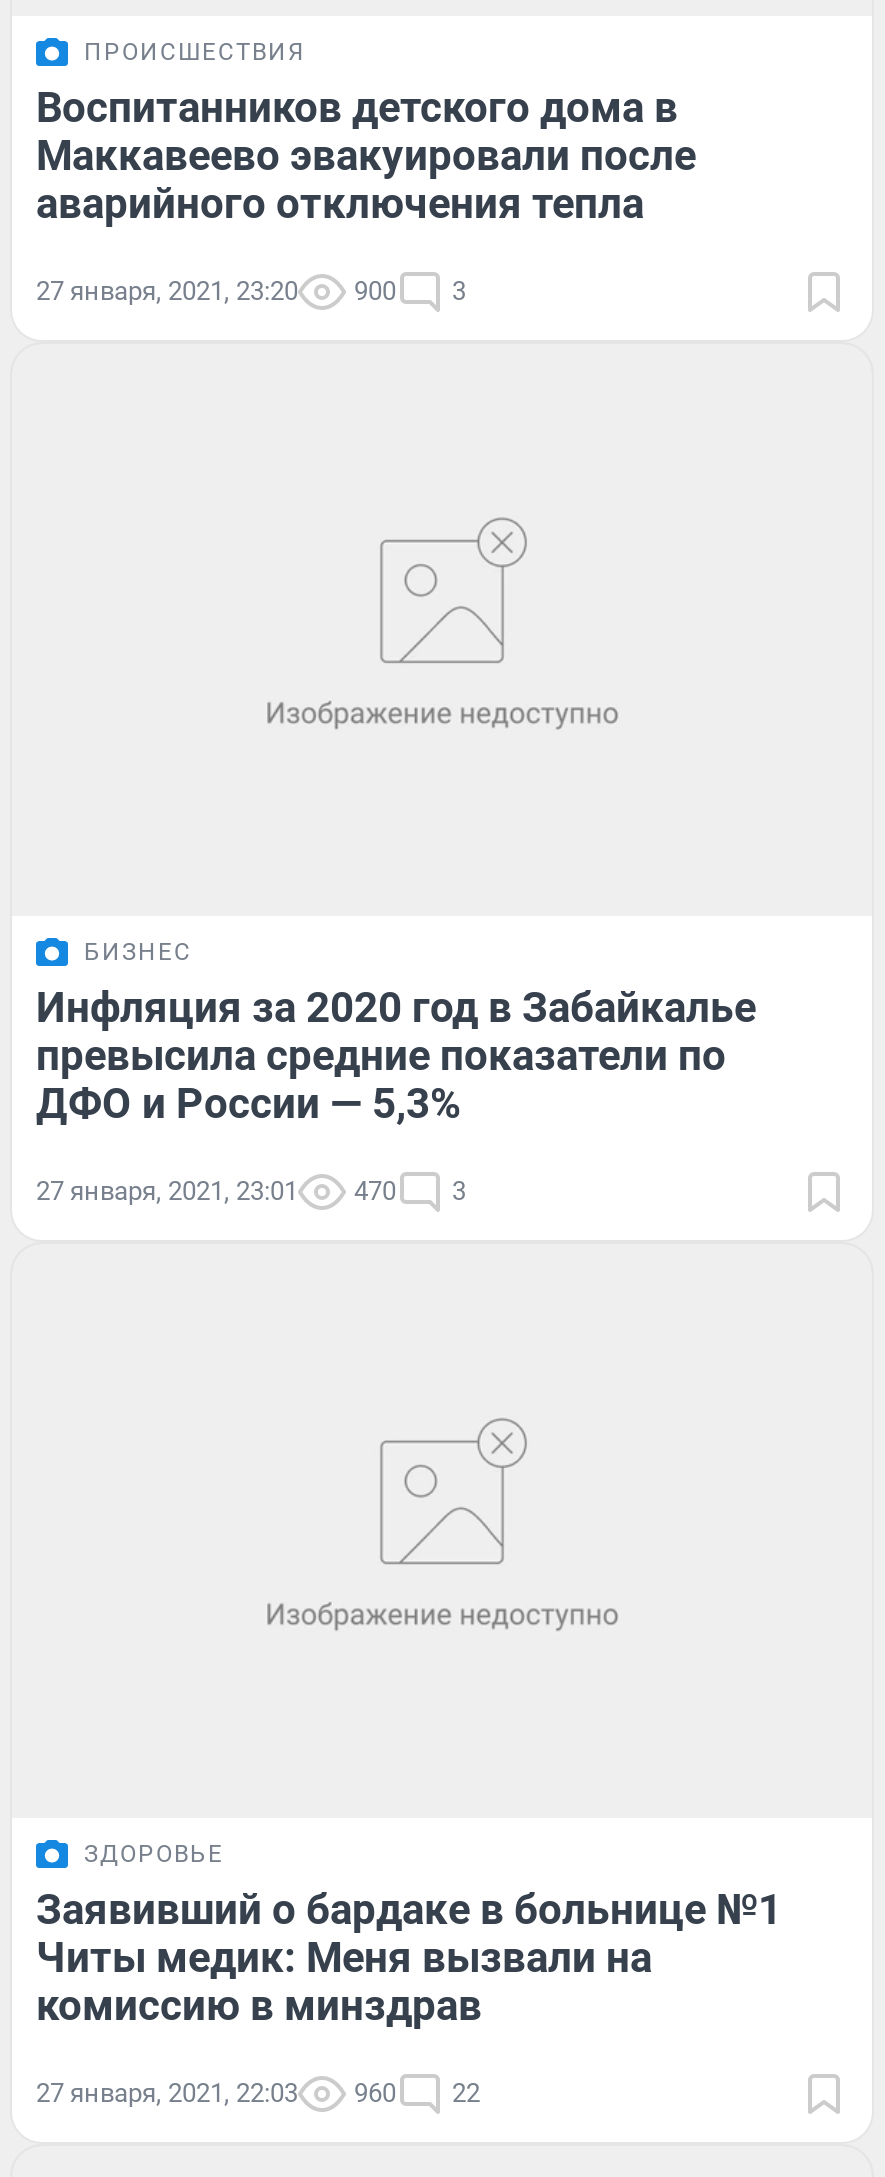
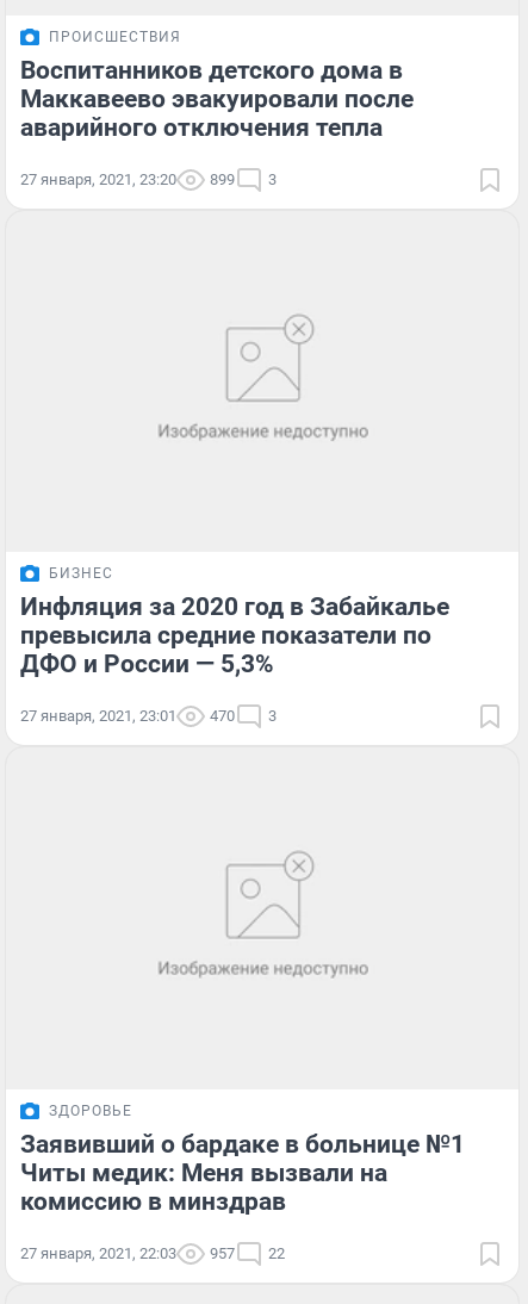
- 27 января, 2021, 23:20 900 3
+ 27 января, 2021, 23:20 899 3

- 27 января, 2021, 22:03 960 22
+ 27 января, 2021, 22:03 957 22
